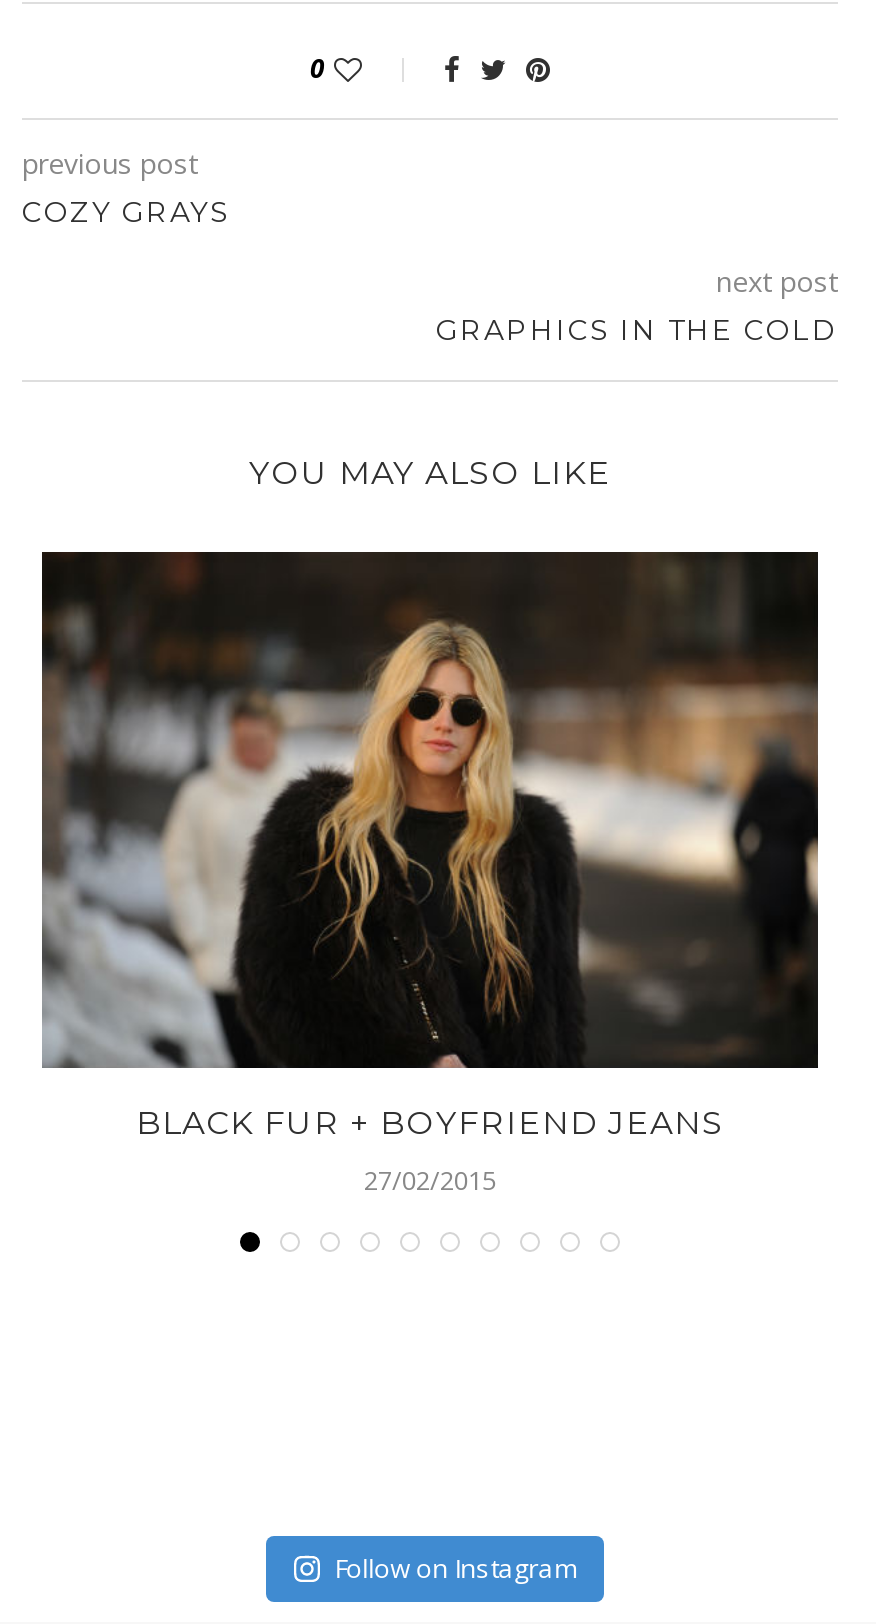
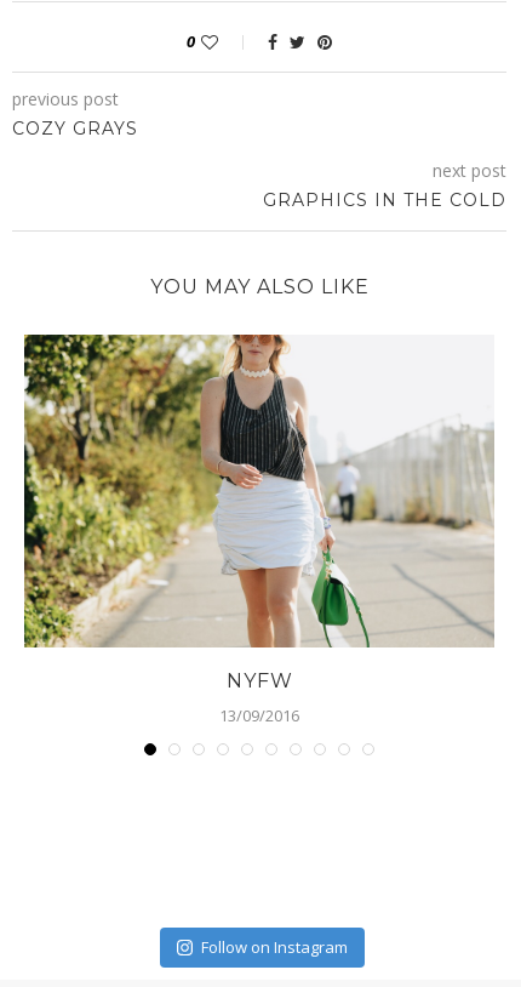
- [image]
- BLACK FUR + BOYFRIEND JEANS
+ [image]
+ NYFW

- 27/02/2015
+ 13/09/2016
